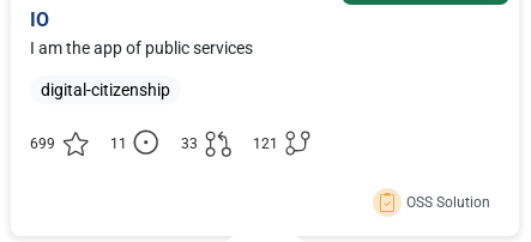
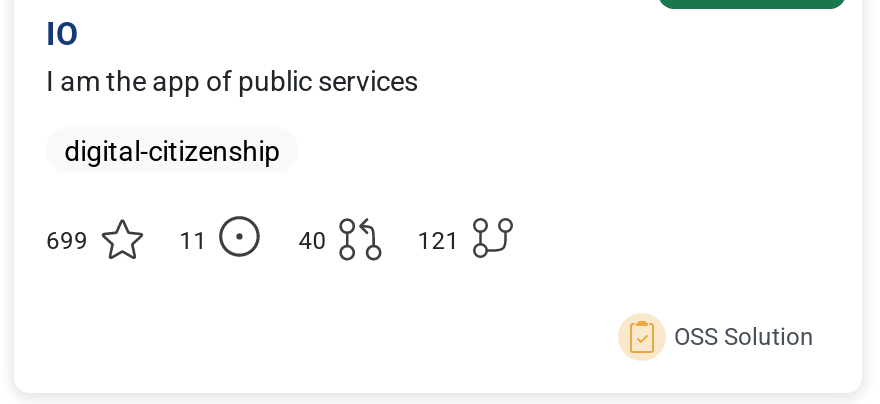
- 33
+ 40
